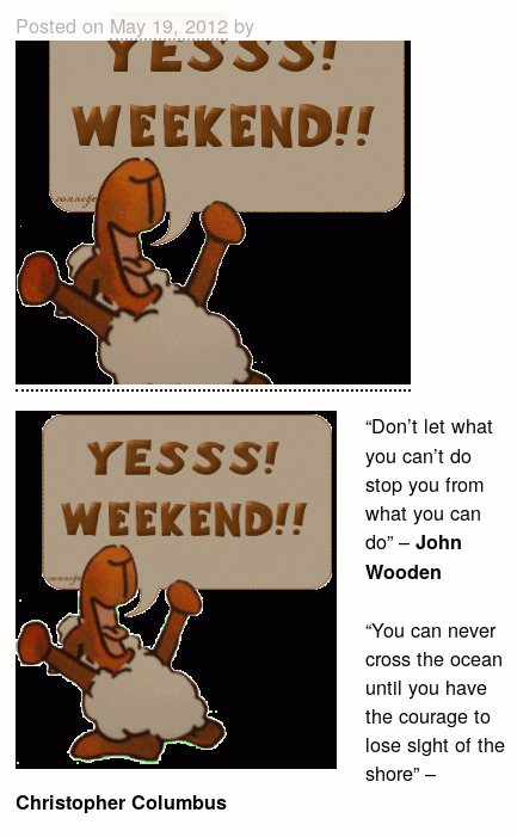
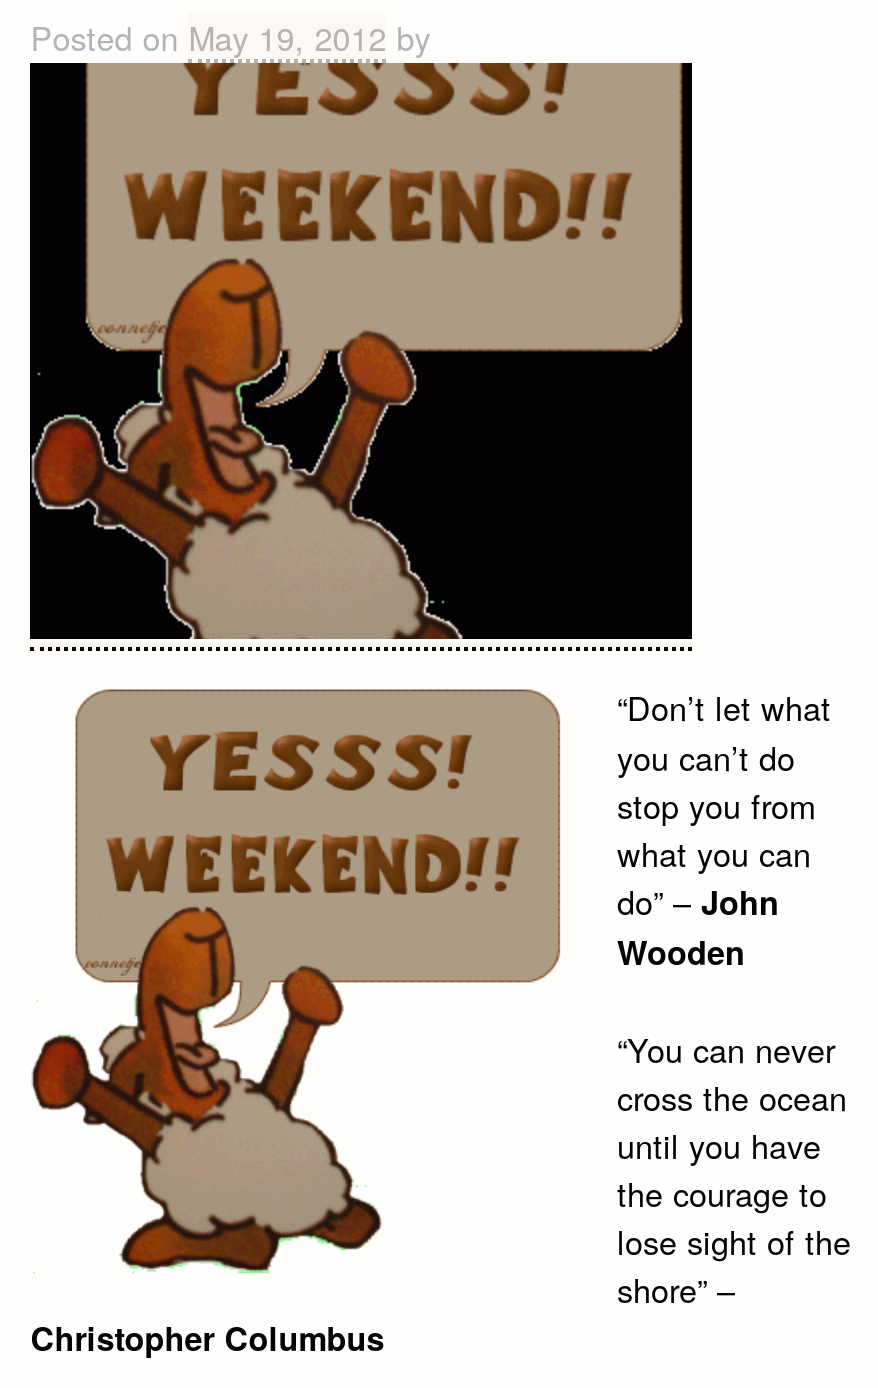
- [image]
+ [image]
